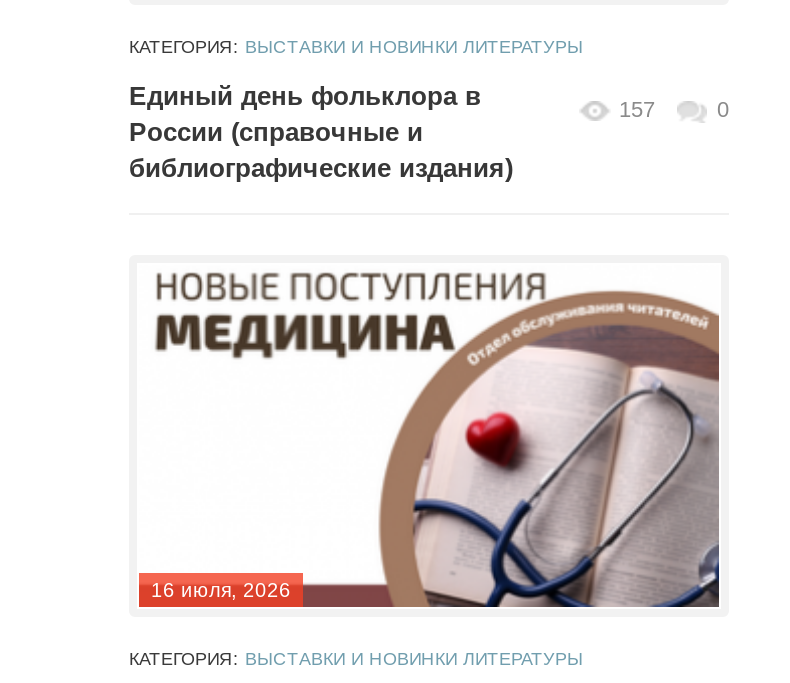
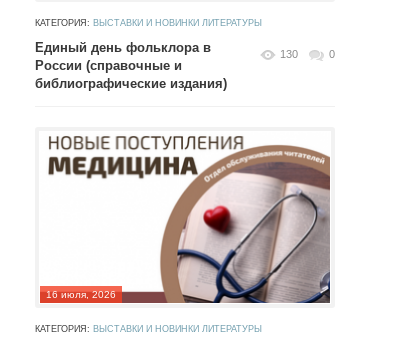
- 157
+ 130
